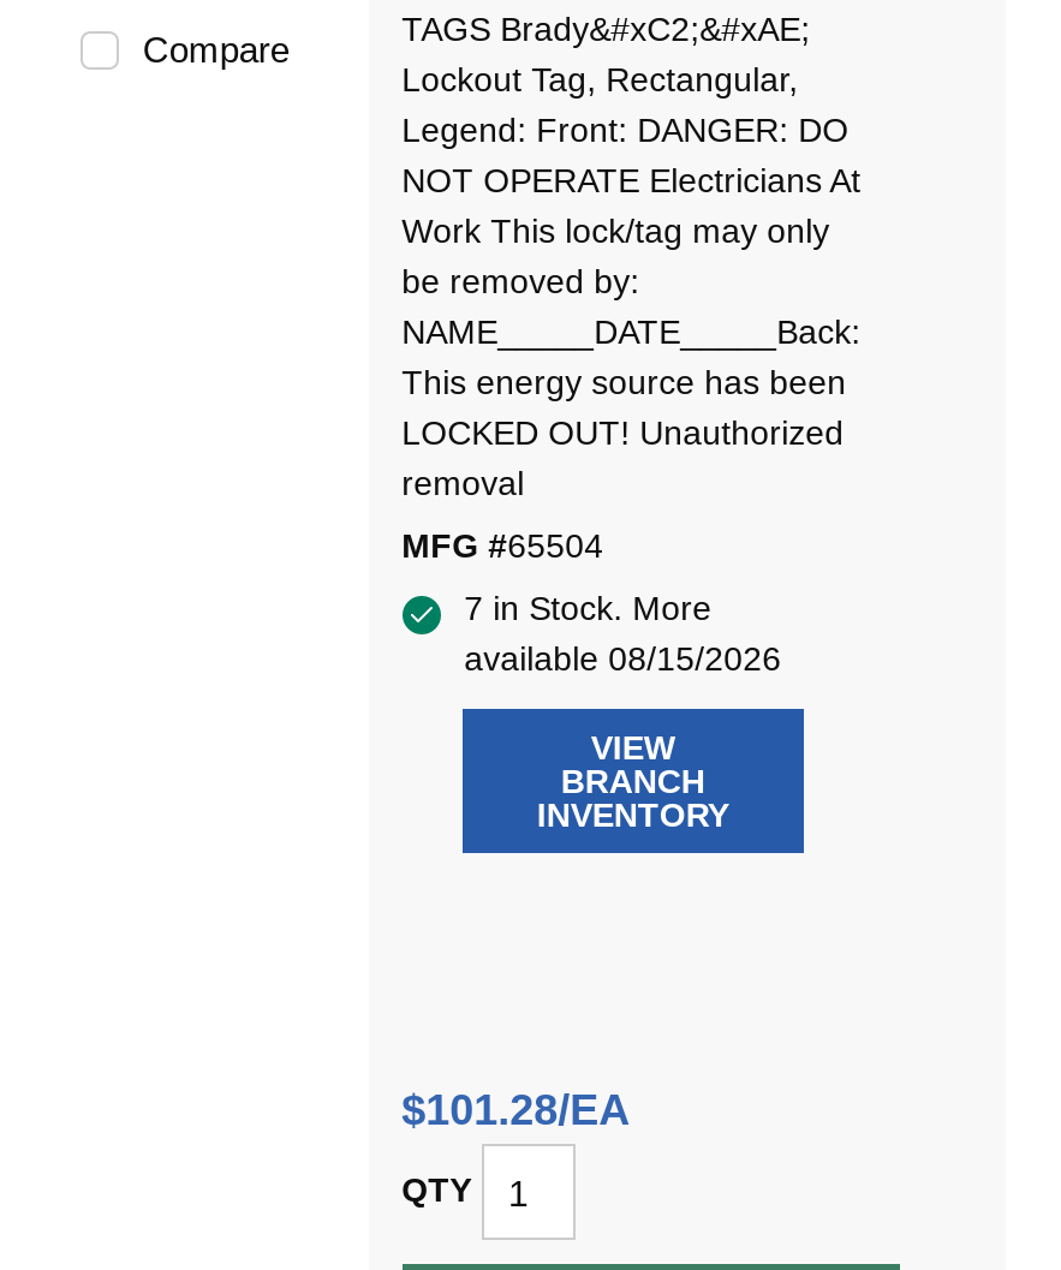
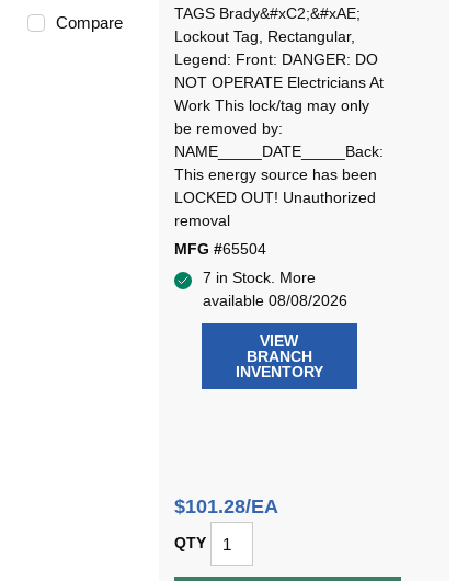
- available 08/15/2026
+ available 08/08/2026
